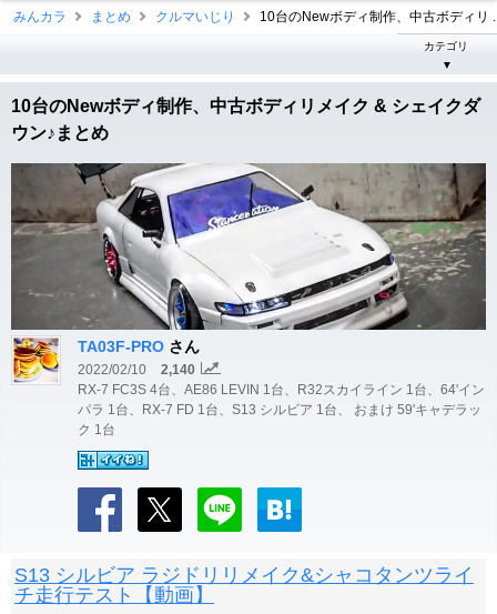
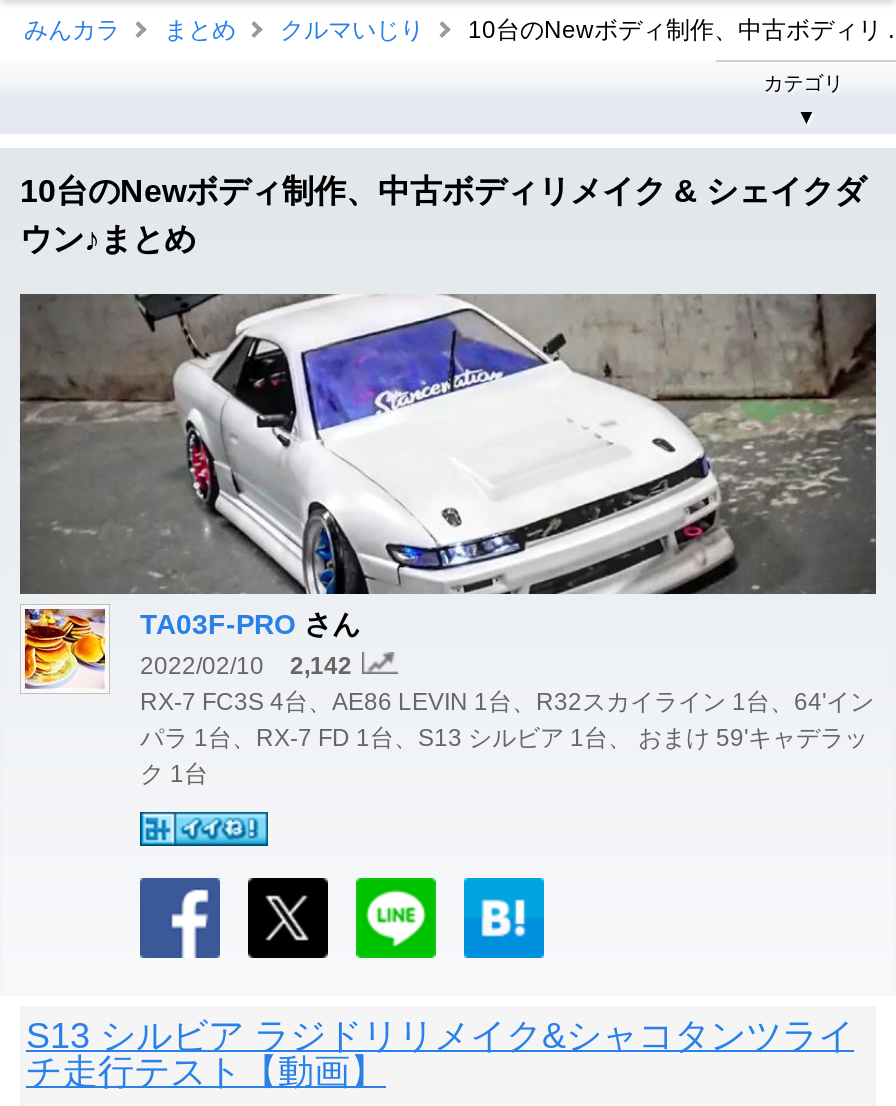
- 2022/02/10 2,140
+ 2022/02/10 2,142
